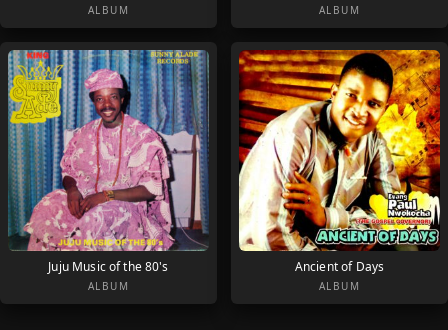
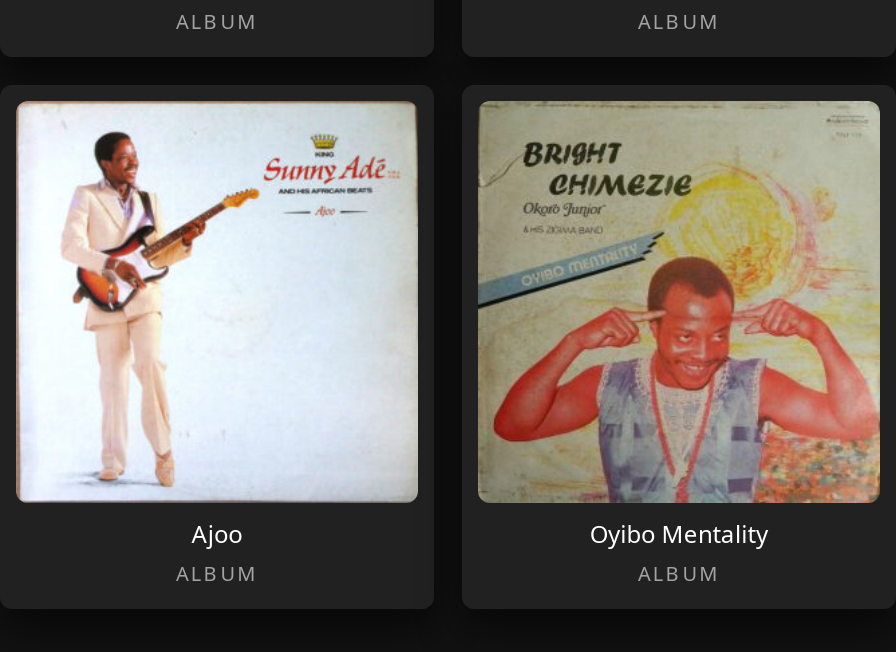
- [image]
- Juju Music of the 80's
+ [image]
+ Ajoo

- [image]
- Ancient of Days
+ [image]
+ Oyibo Mentality
